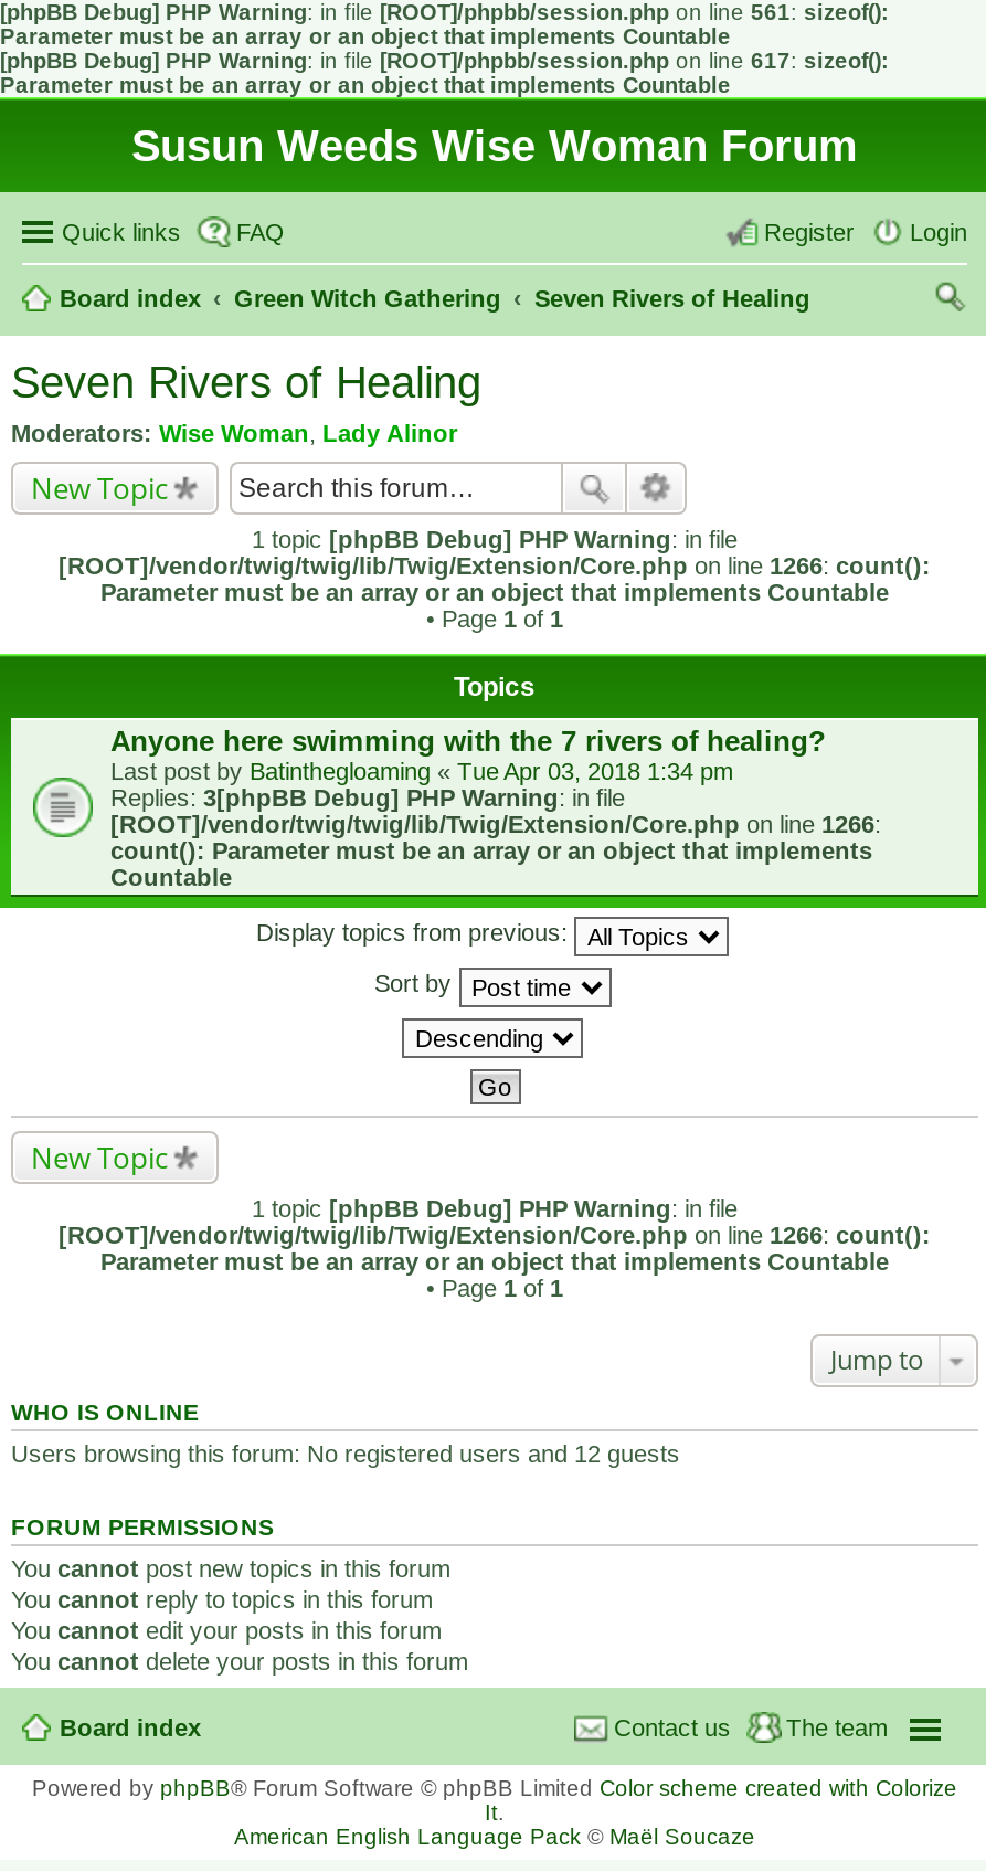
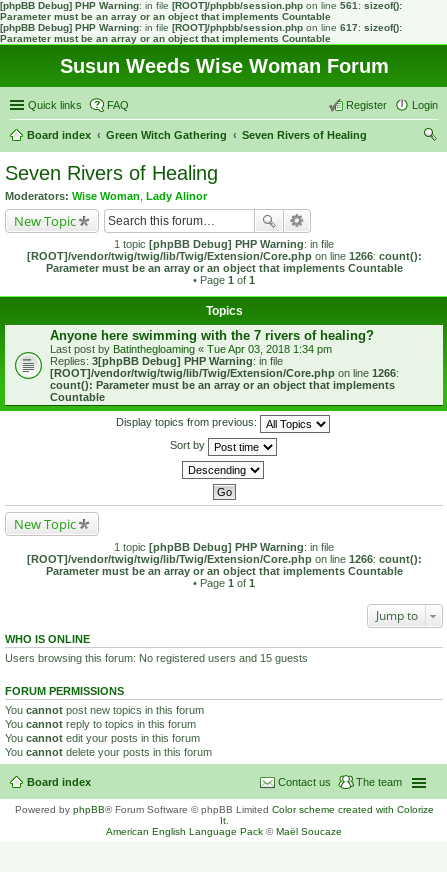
- Users browsing this forum: No registered users and 12 guests
+ Users browsing this forum: No registered users and 15 guests
